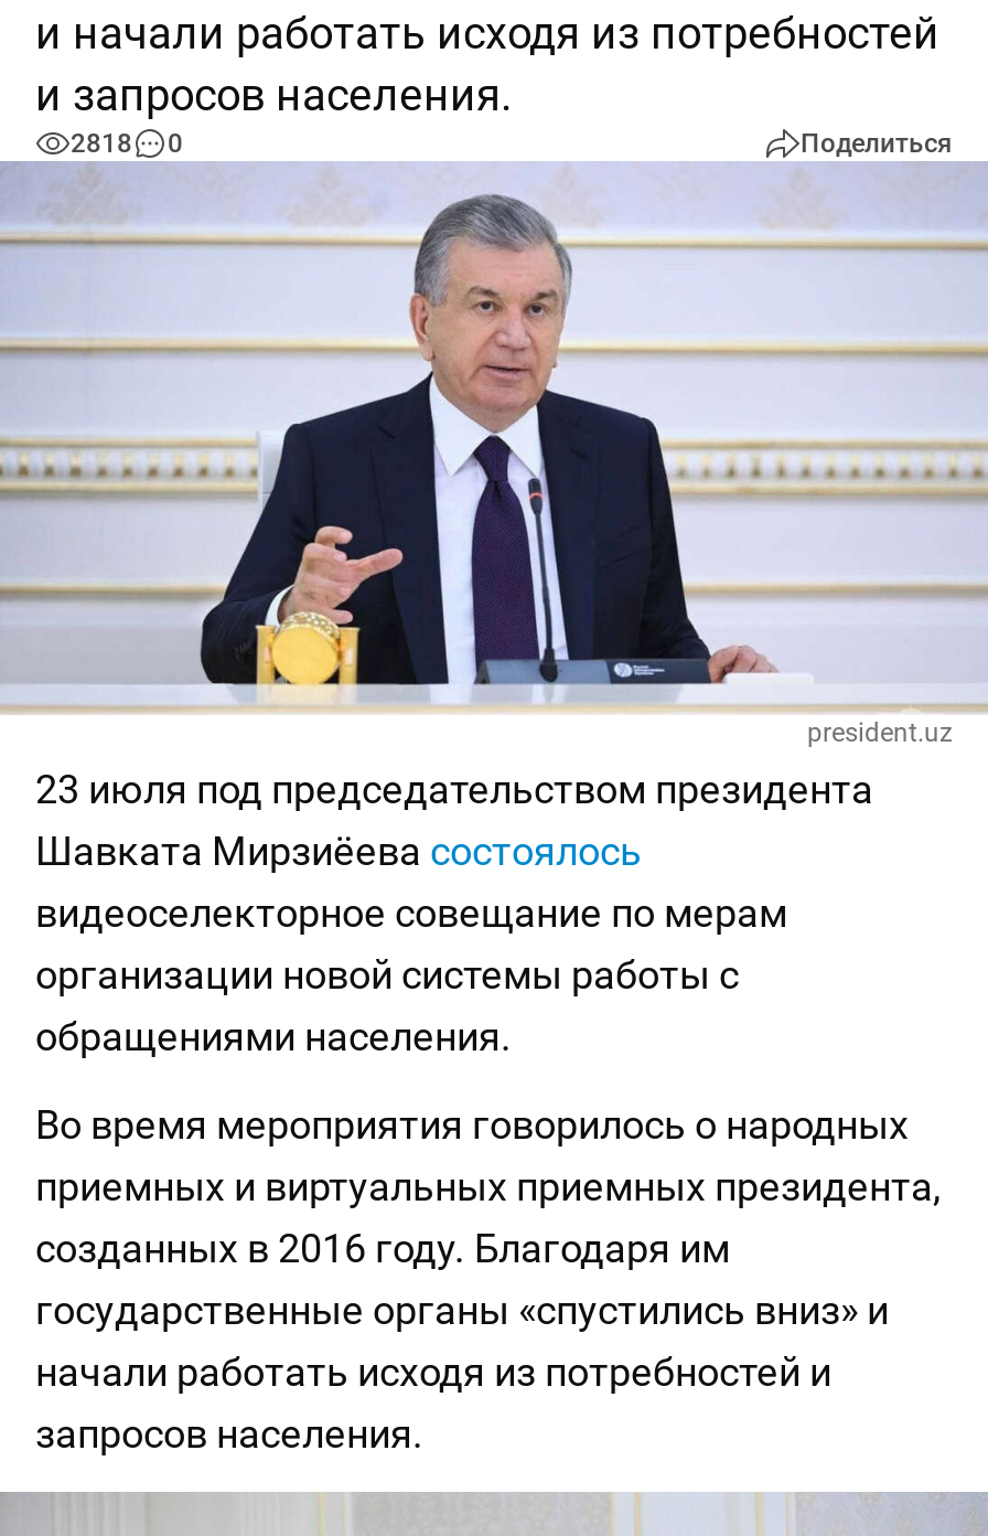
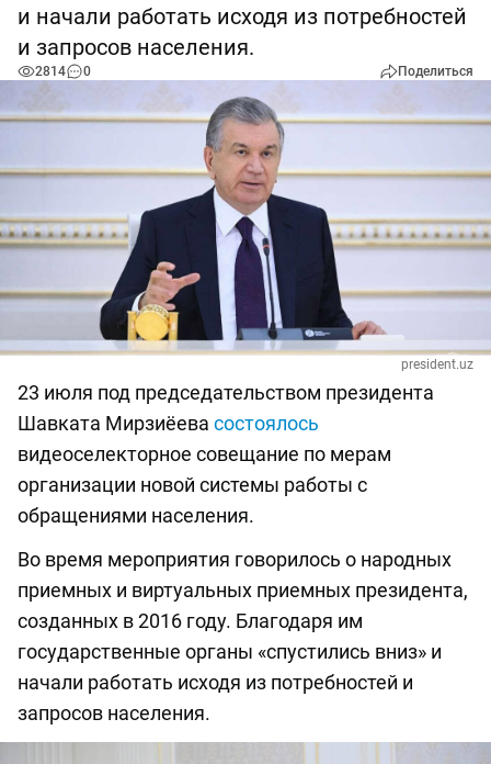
- 2818 0
+ 2814 0
